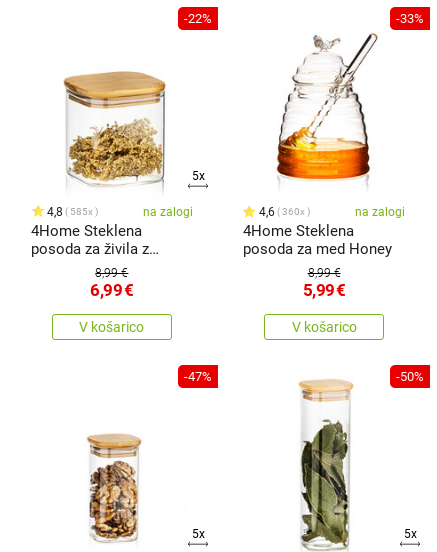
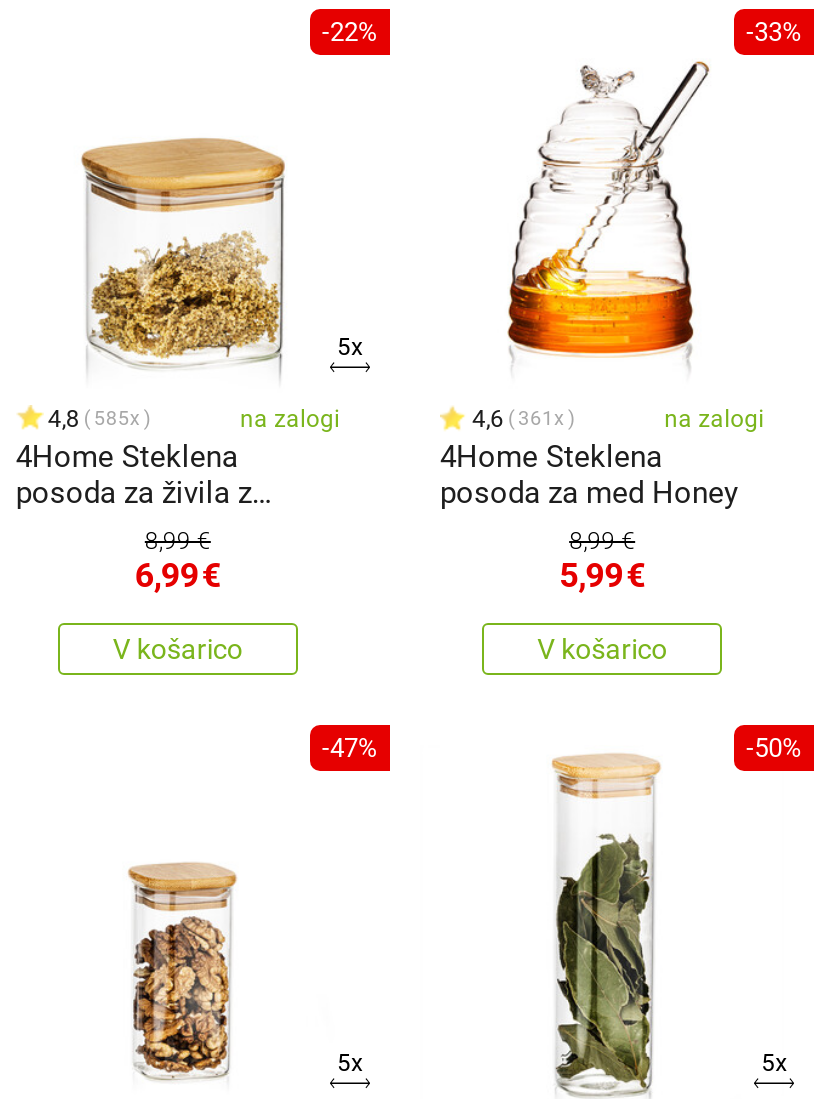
- 4,6 360x
+ 4,6 361x
